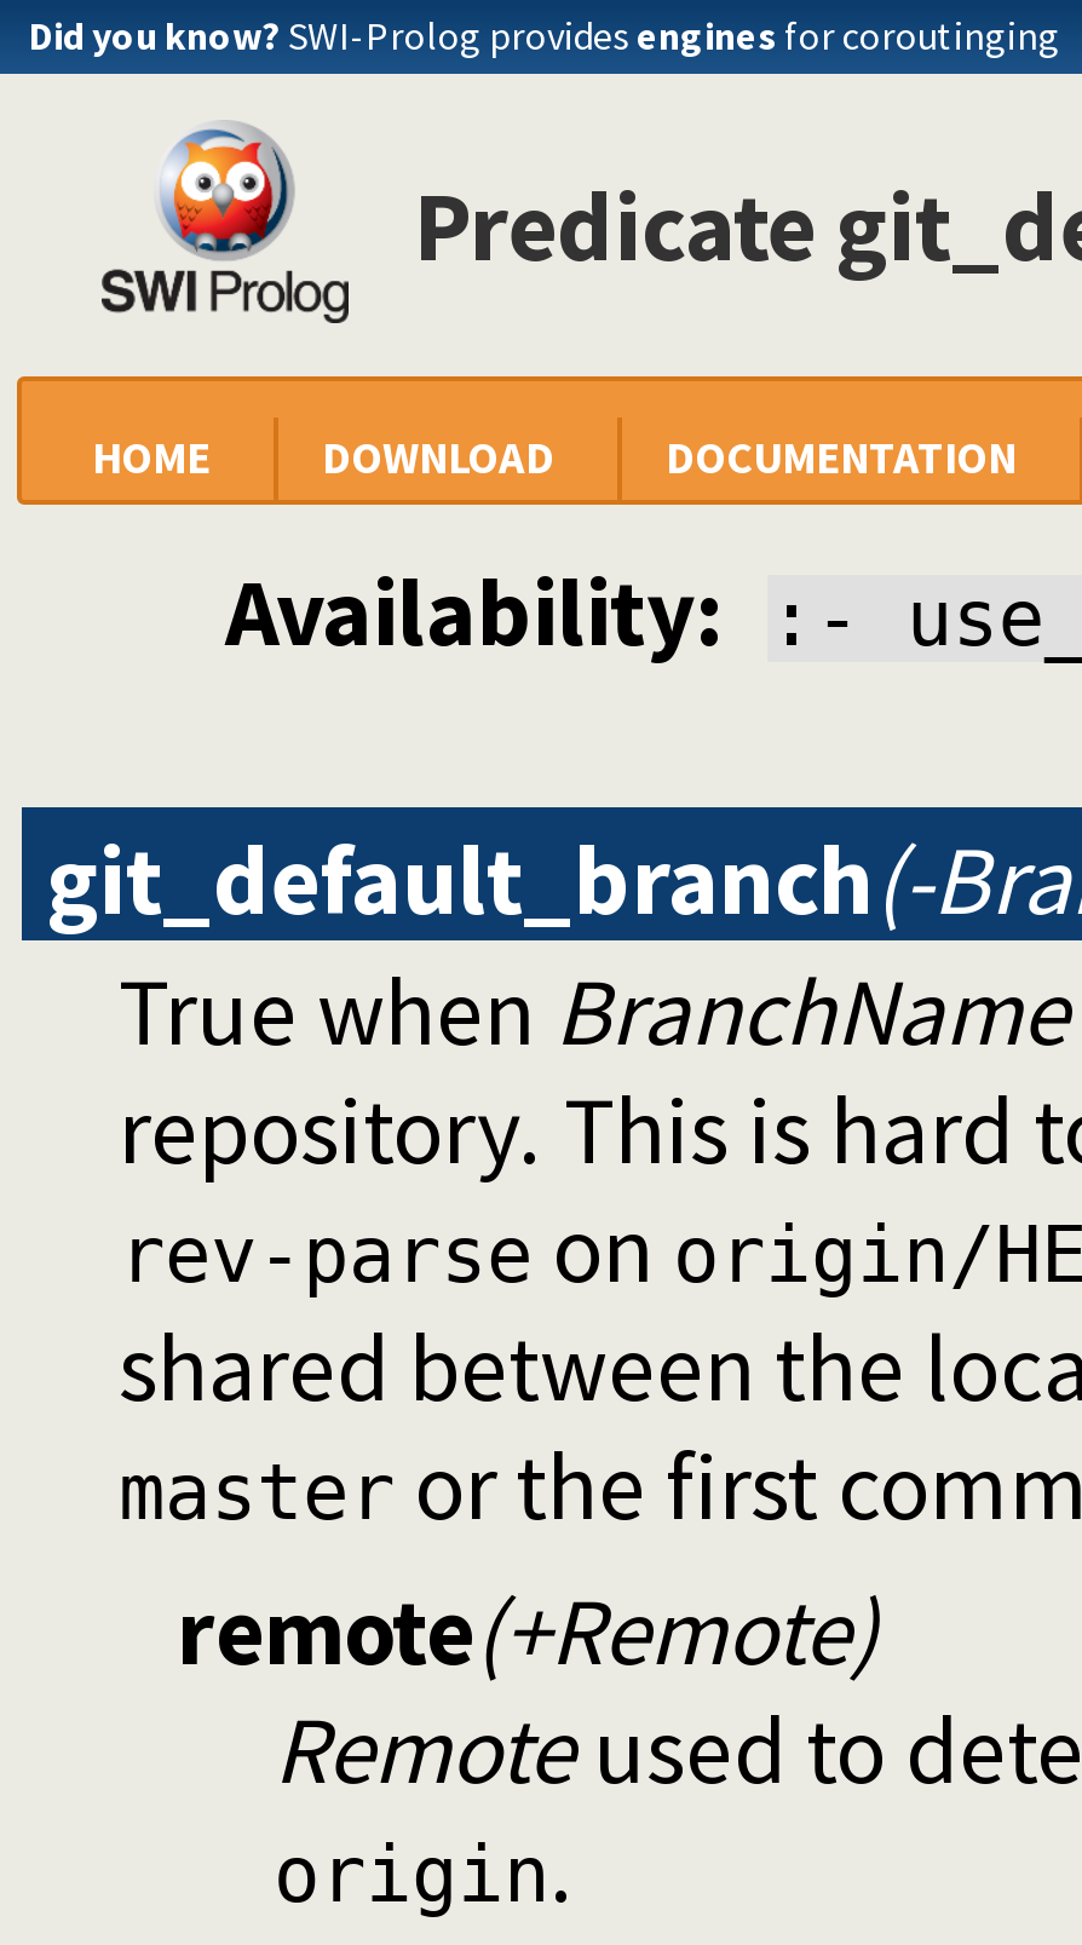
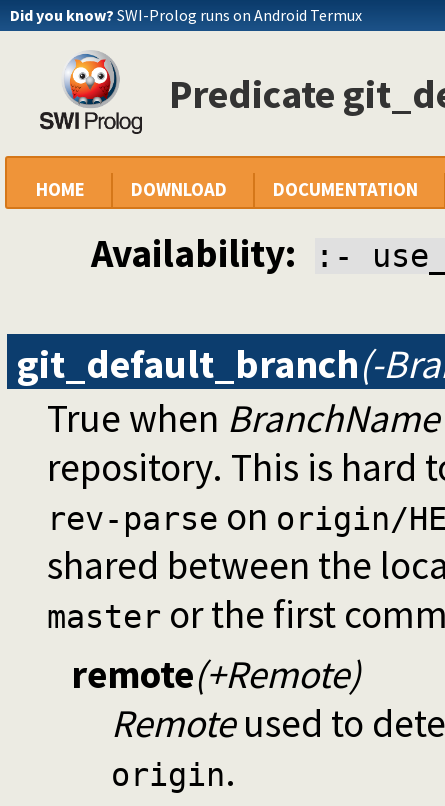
- Did you know? SWI-Prolog provides engines for coroutinging
+ Did you know? SWI-Prolog runs on Android Termux
